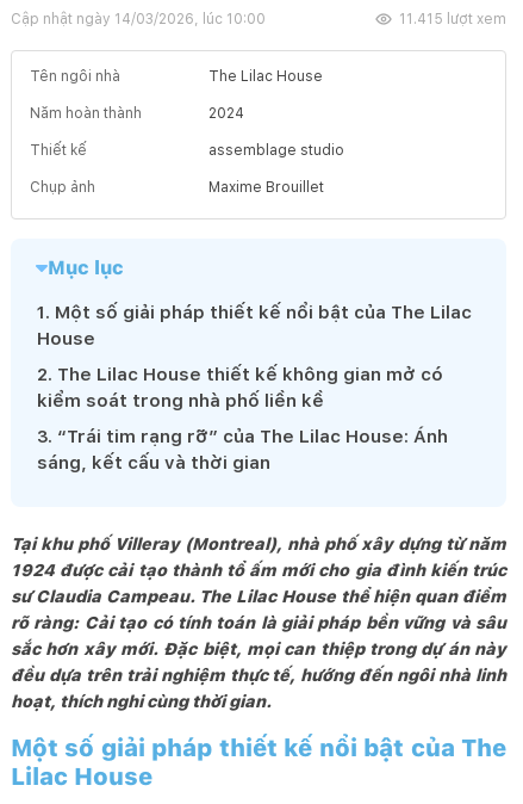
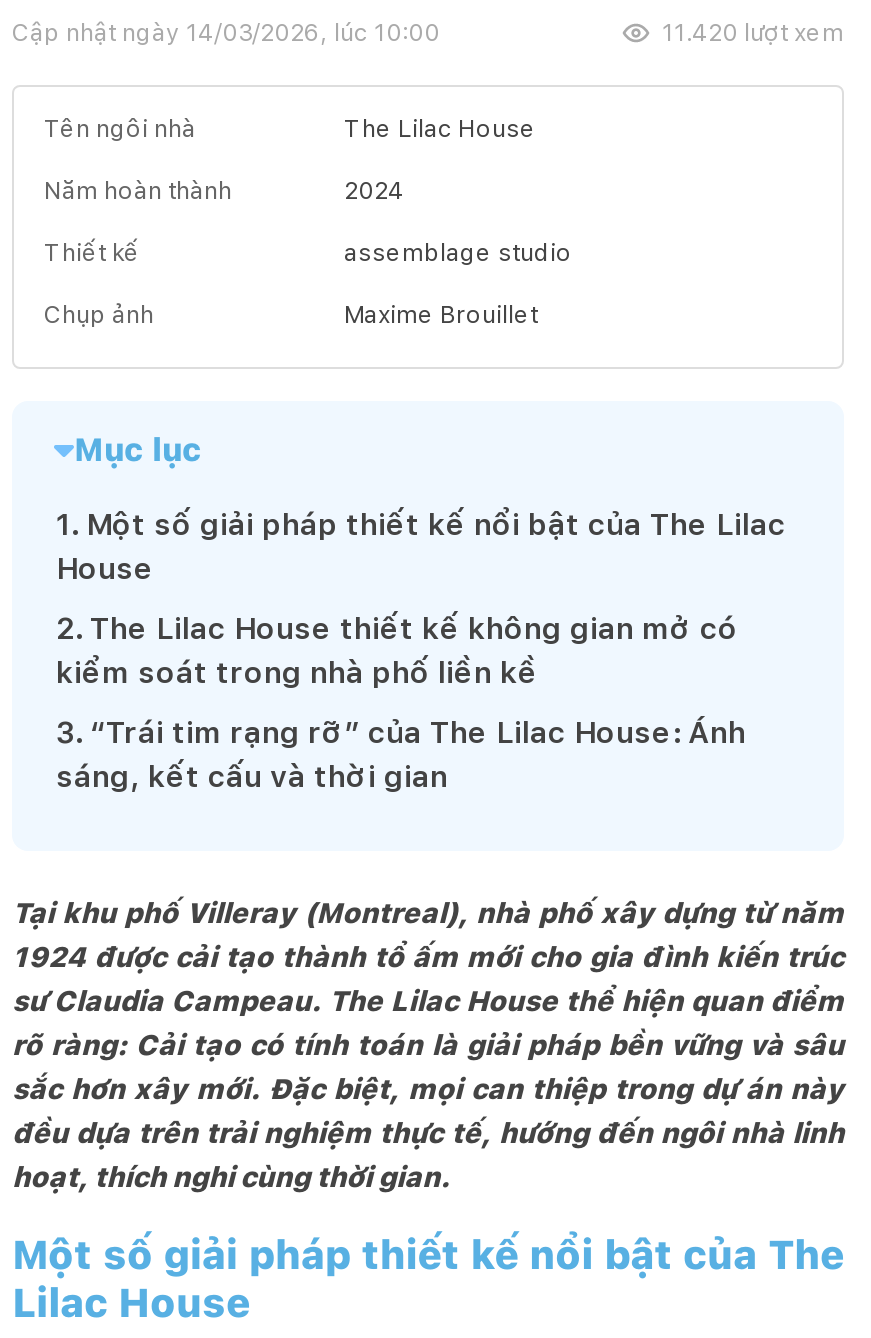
- 11.415 lượt xem
+ 11.420 lượt xem
